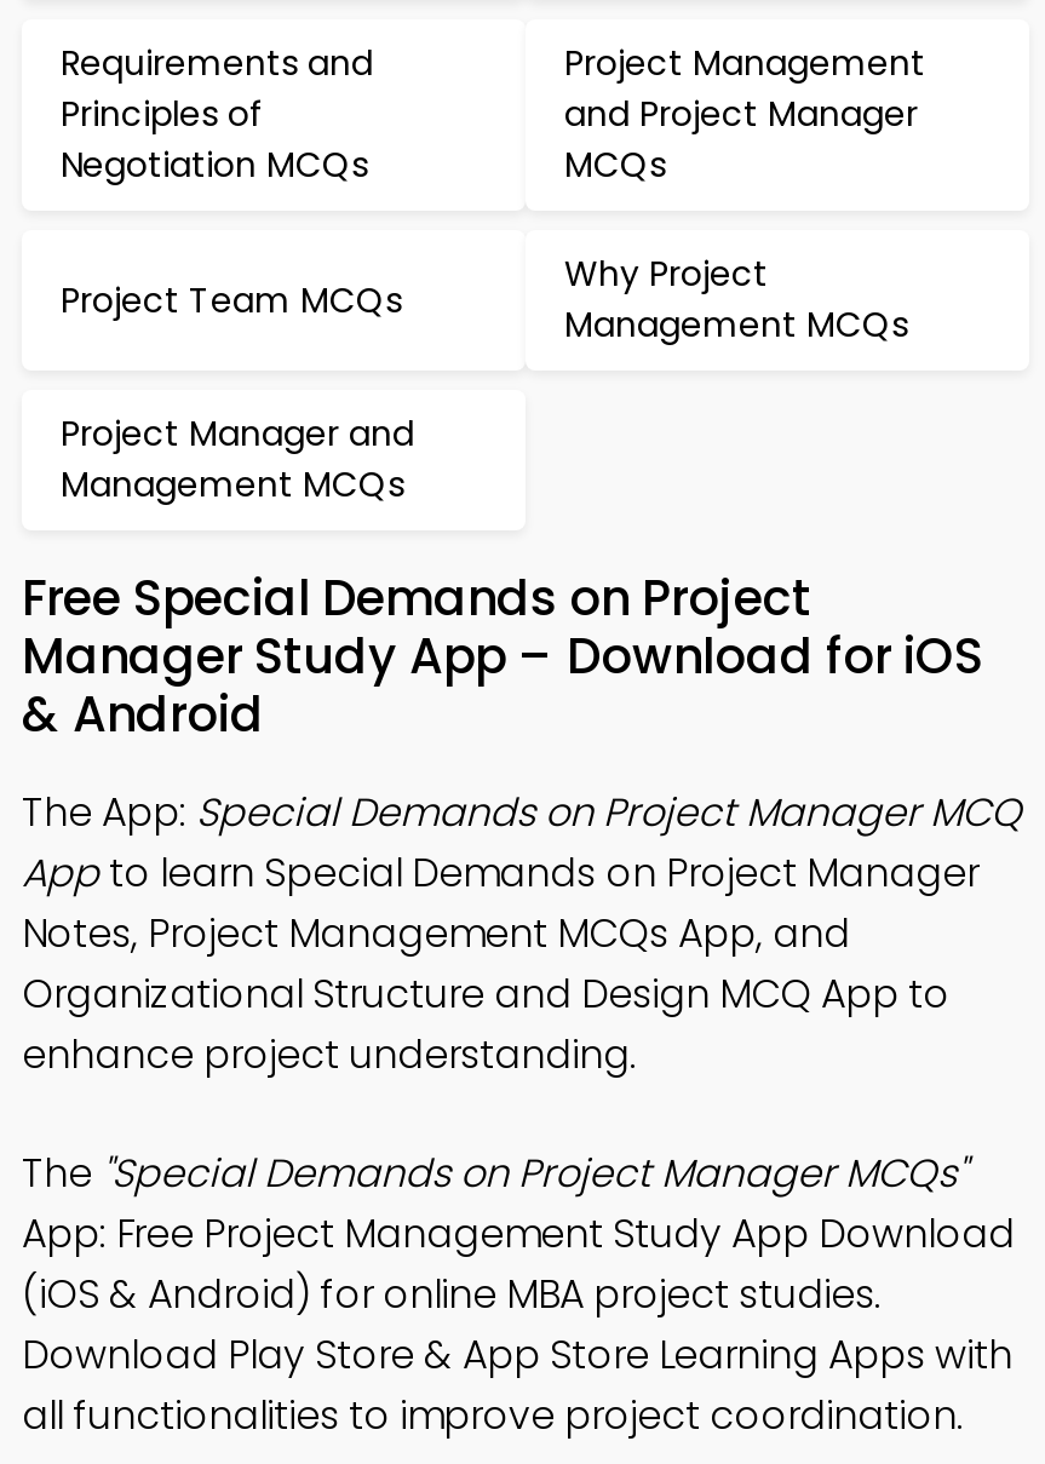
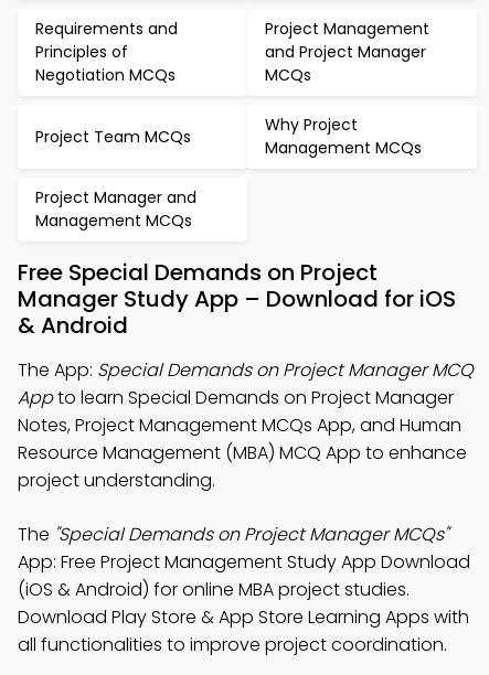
- Notes, Project Management MCQs App, and
- Organizational Structure and Design MCQ App to
- enhance project understanding.
+ Notes, Project Management MCQs App, and Human
+ Resource Management (MBA) MCQ App to enhance
+ project understanding.
